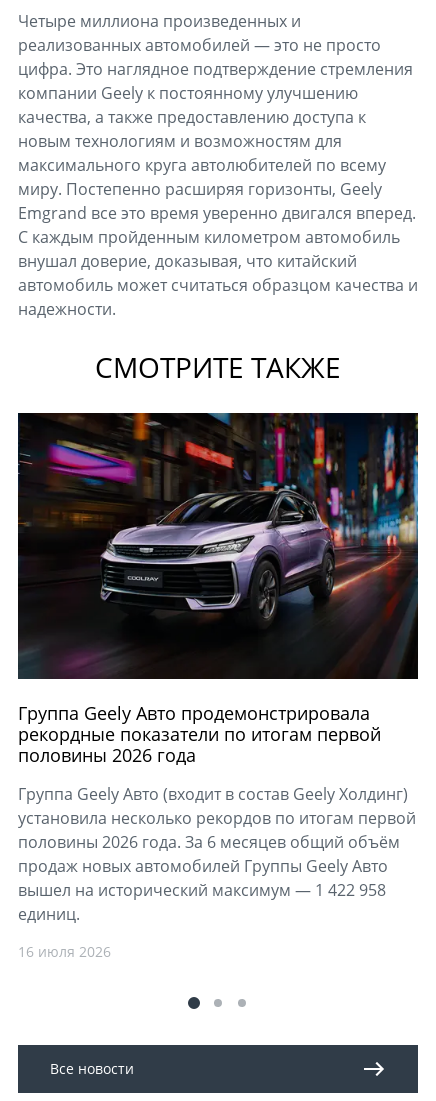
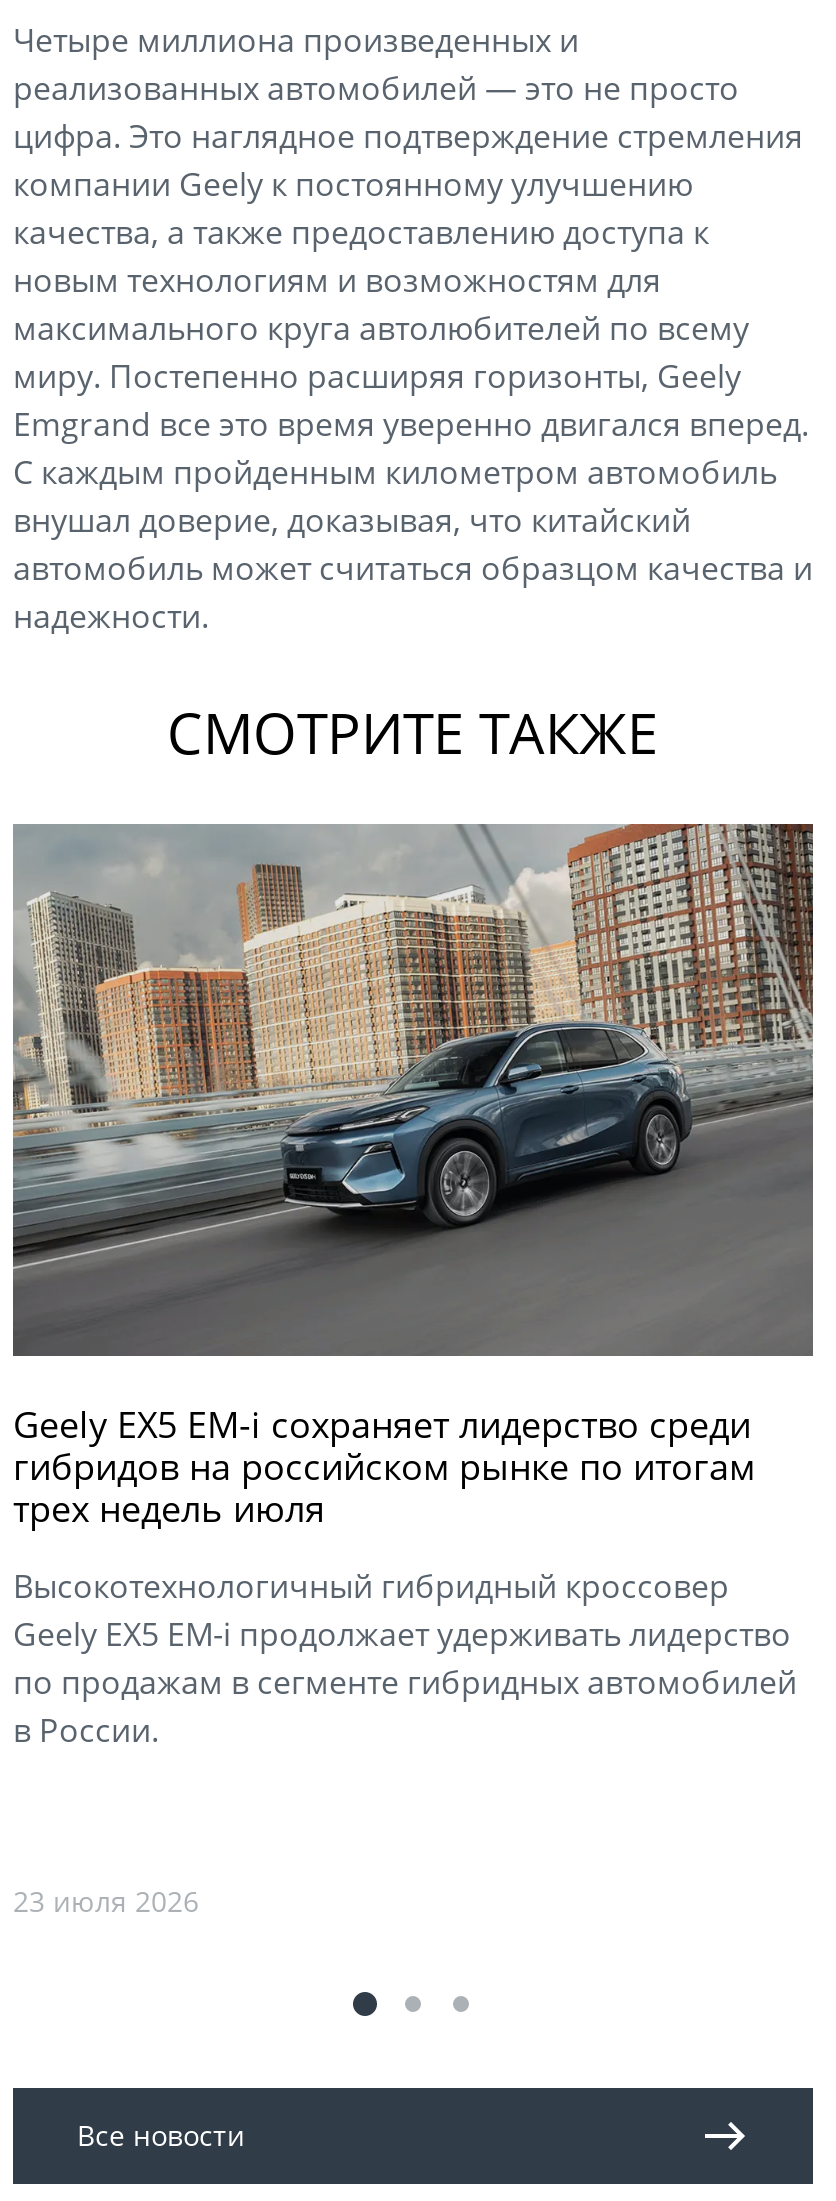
- [image]
- Группа Geely Авто продемонстрировала
- рекордные показатели по итогам первой
- половины 2026 года
+ [image]
+ Geely EX5 EM-i сохраняет лидерство среди
+ гибридов на российском рынке по итогам
+ трех недель июля

- Группа Geely Авто (входит в состав Geely Холдинг)
- установила несколько рекордов по итогам первой
- половины 2026 года. За 6 месяцев общий объём
- продаж новых автомобилей Группы Geely Авто
- вышел на исторический максимум — 1 422 958
- единиц.
+ Высокотехнологичный гибридный кроссовер
+ Geely EX5 EM-i продолжает удерживать лидерство
+ по продажам в сегменте гибридных автомобилей
+ в России.

- 16 июля 2026
+ 23 июля 2026
